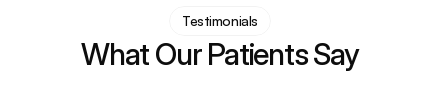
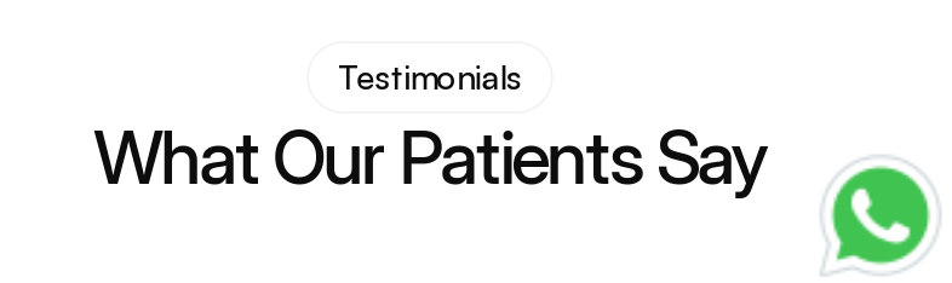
+ [image]
